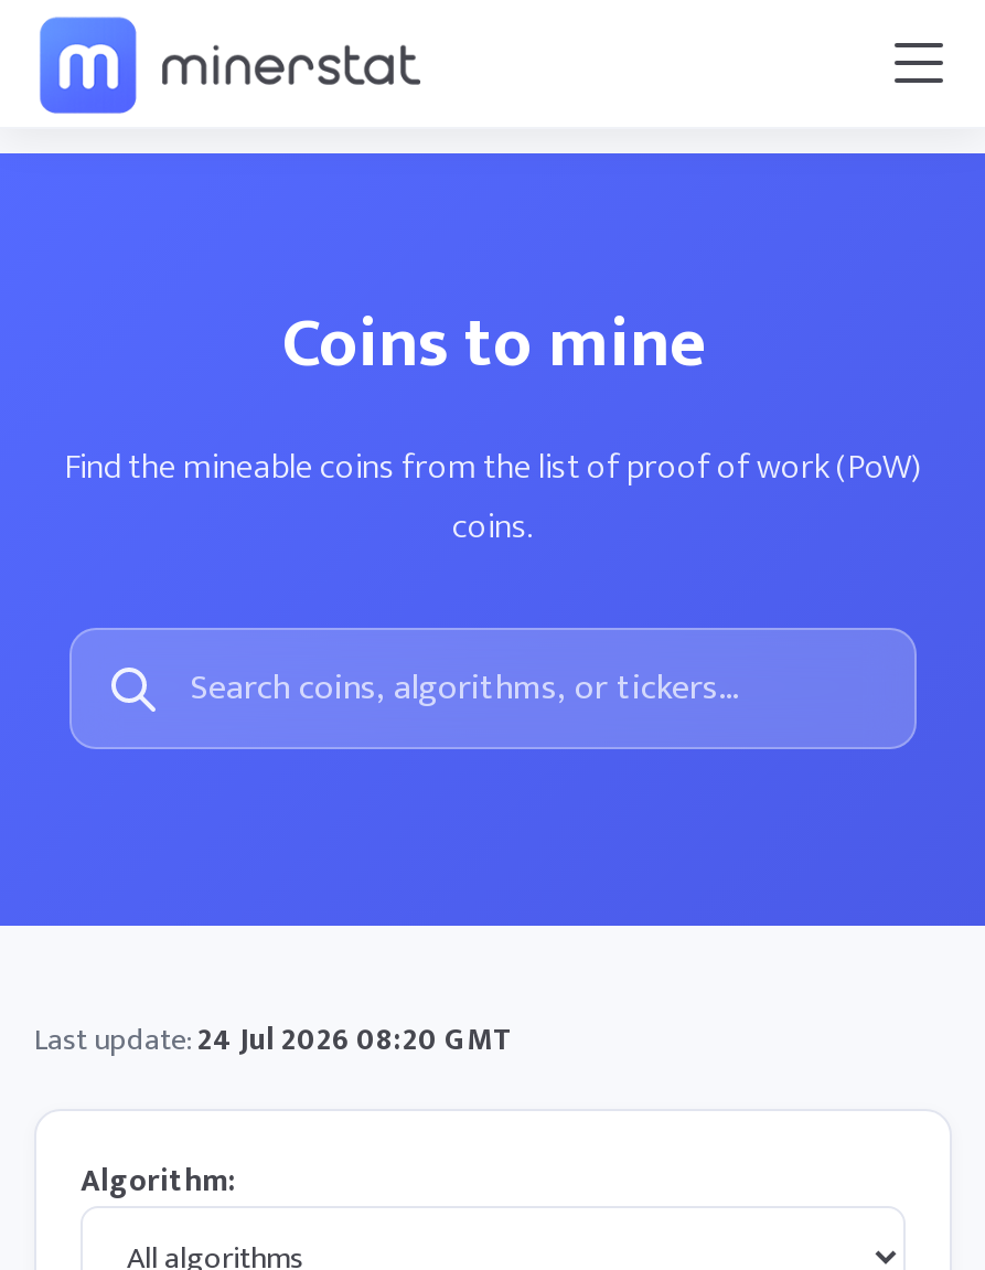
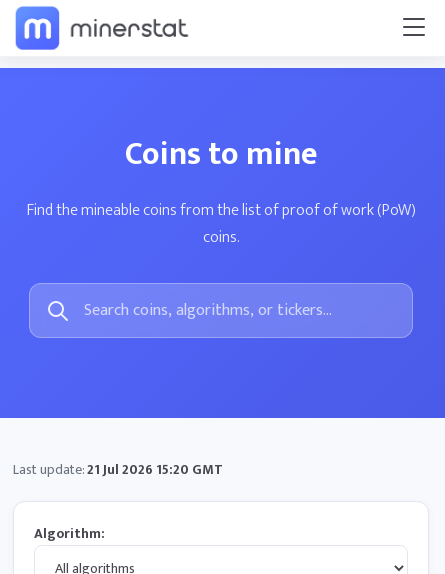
- Last update:24 Jul 2026 08:20 GMT
+ Last update:21 Jul 2026 15:20 GMT
